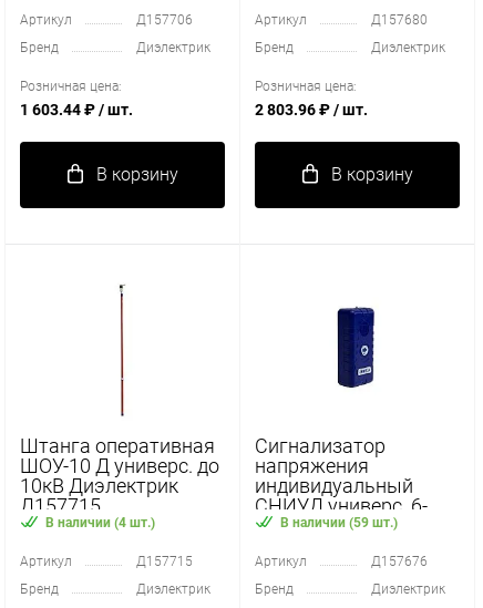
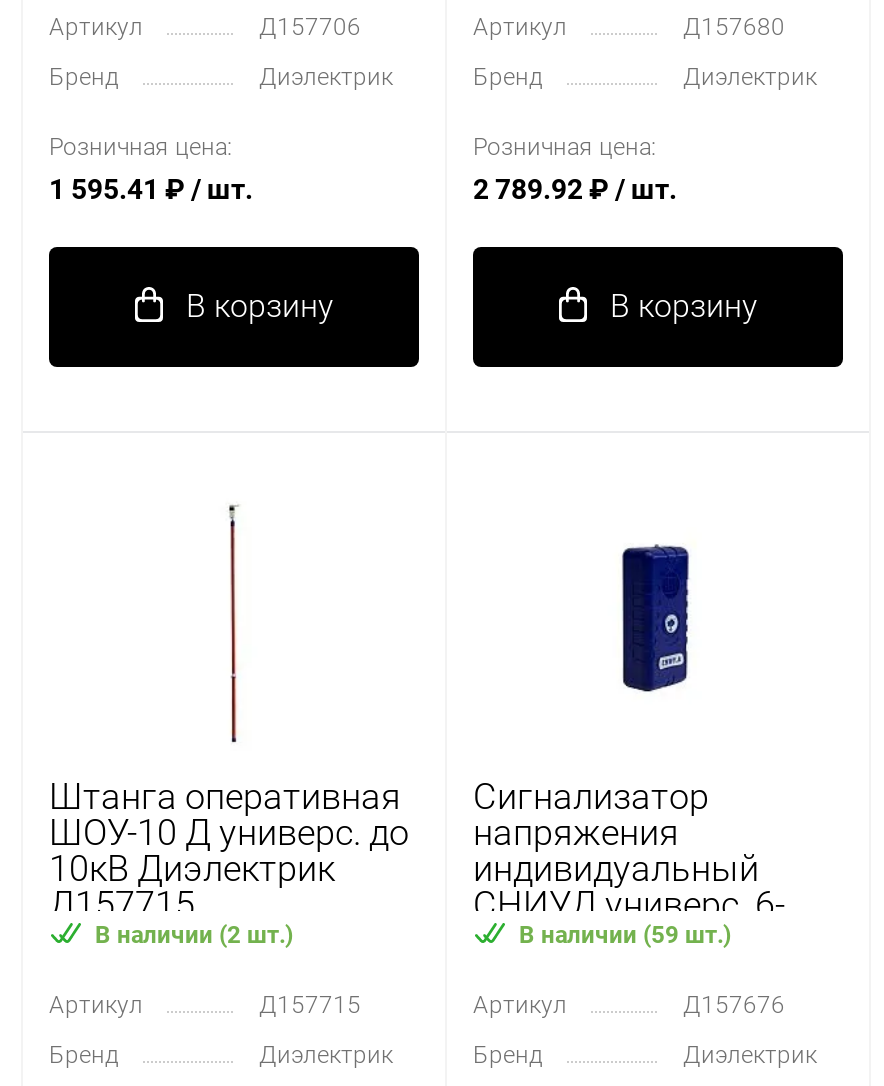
- 1 603.44 ₽ / шт.
+ 1 595.41 ₽ / шт.

- 2 803.96 ₽ / шт.
+ 2 789.92 ₽ / шт.

- В наличии (4 шт.)
+ В наличии (2 шт.)
